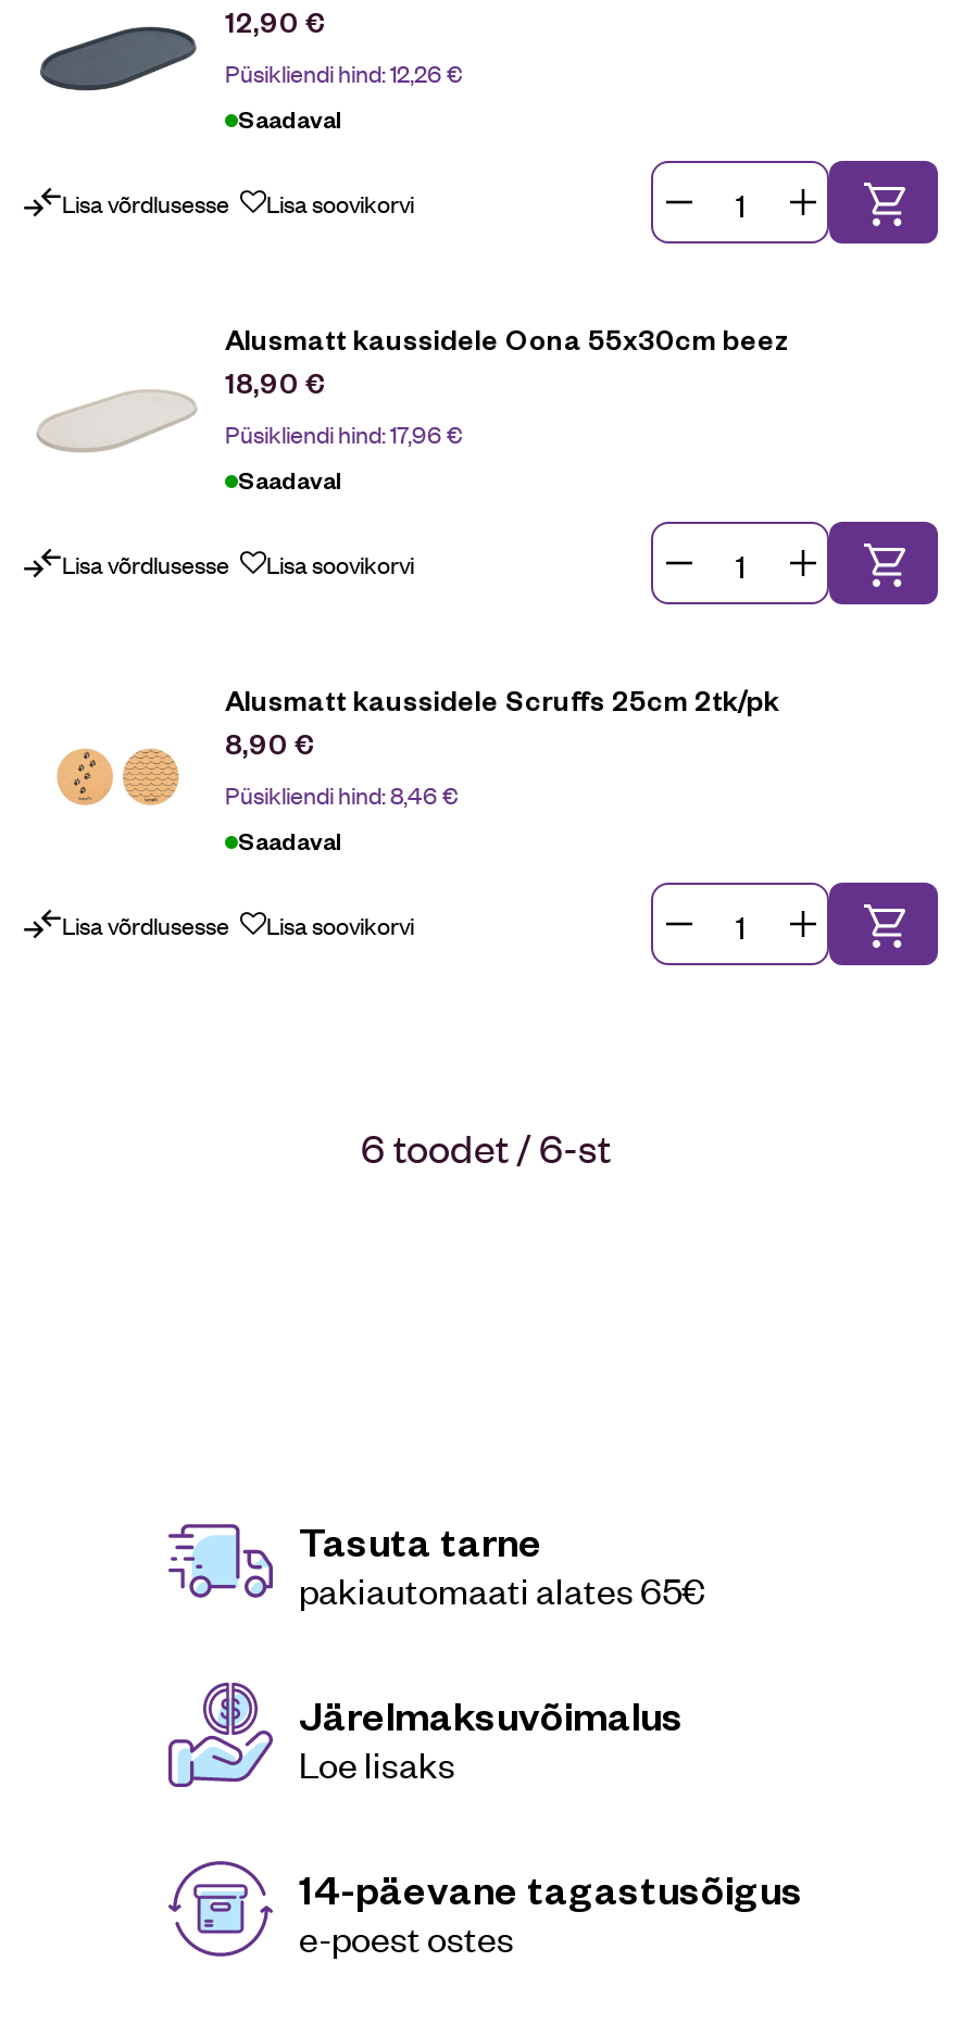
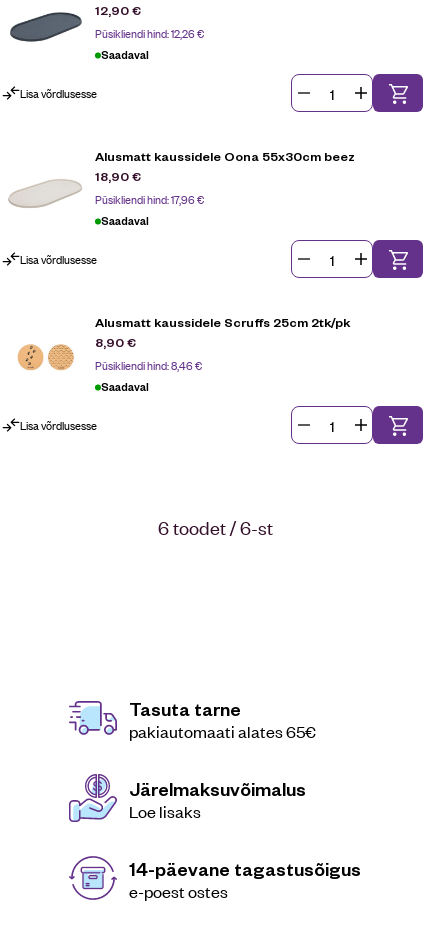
- Lisa soovikorvi

- Lisa soovikorvi

- Lisa soovikorvi
